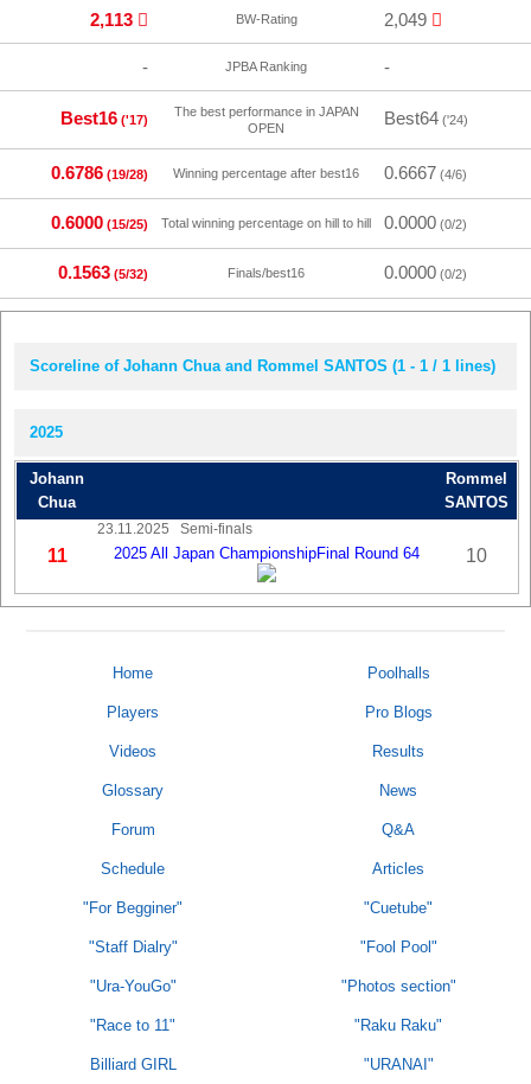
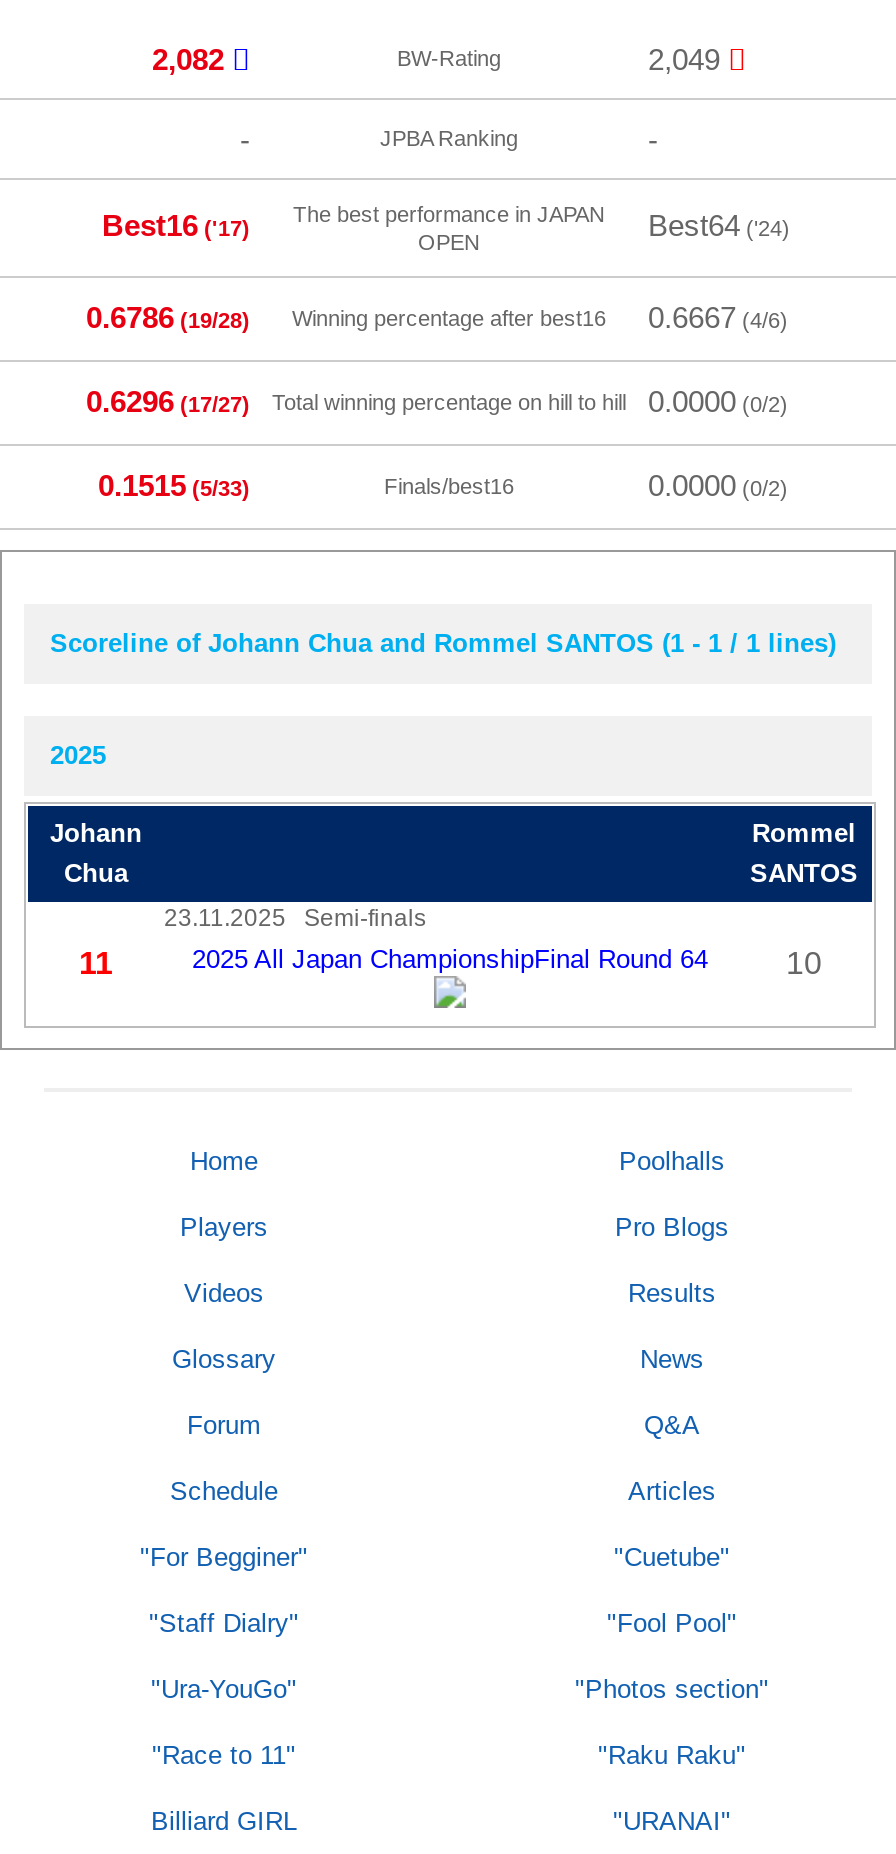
- 2,113
+ 2,082

- 0.6000 (15/25) Total winning percentage on hill to hill 0.0000 (0/2)
+ 0.6296 (17/27) Total winning percentage on hill to hill 0.0000 (0/2)

- 0.1563 (5/32)
+ 0.1515 (5/33)
